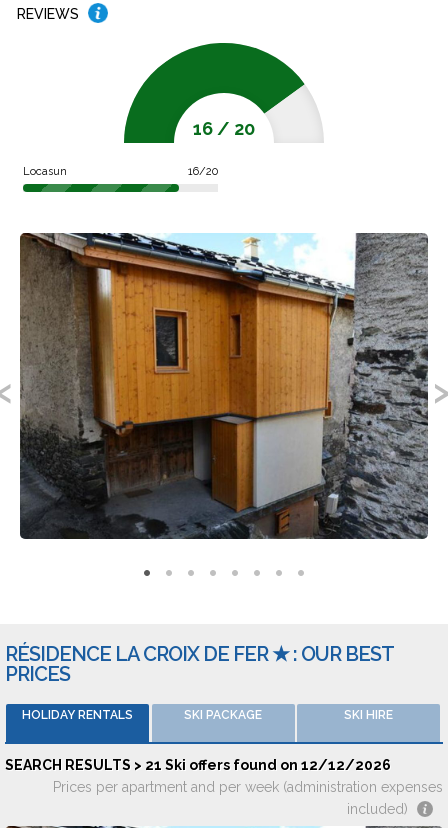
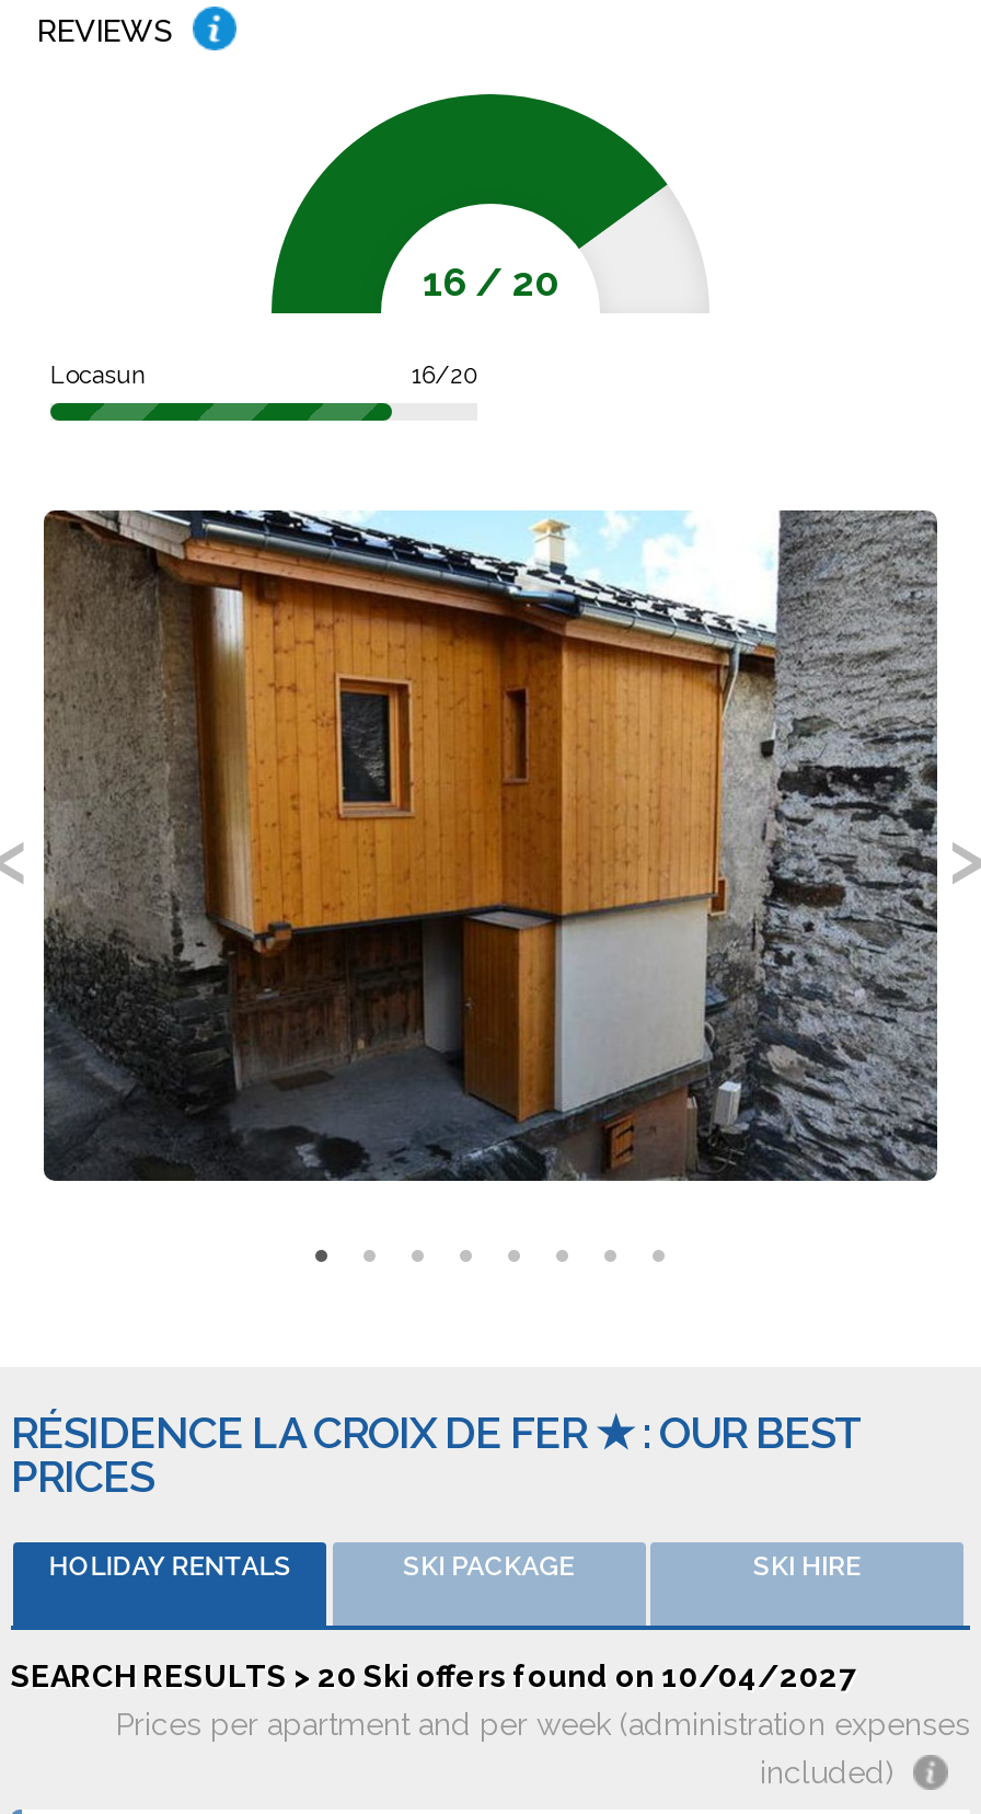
- SEARCH RESULTS > 21 Ski offers found on 12/12/2026
+ SEARCH RESULTS > 20 Ski offers found on 10/04/2027
